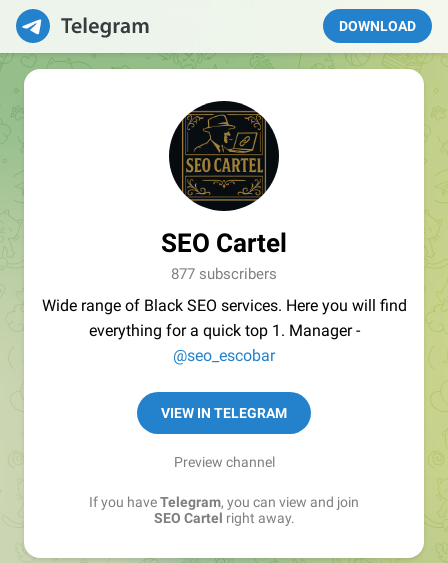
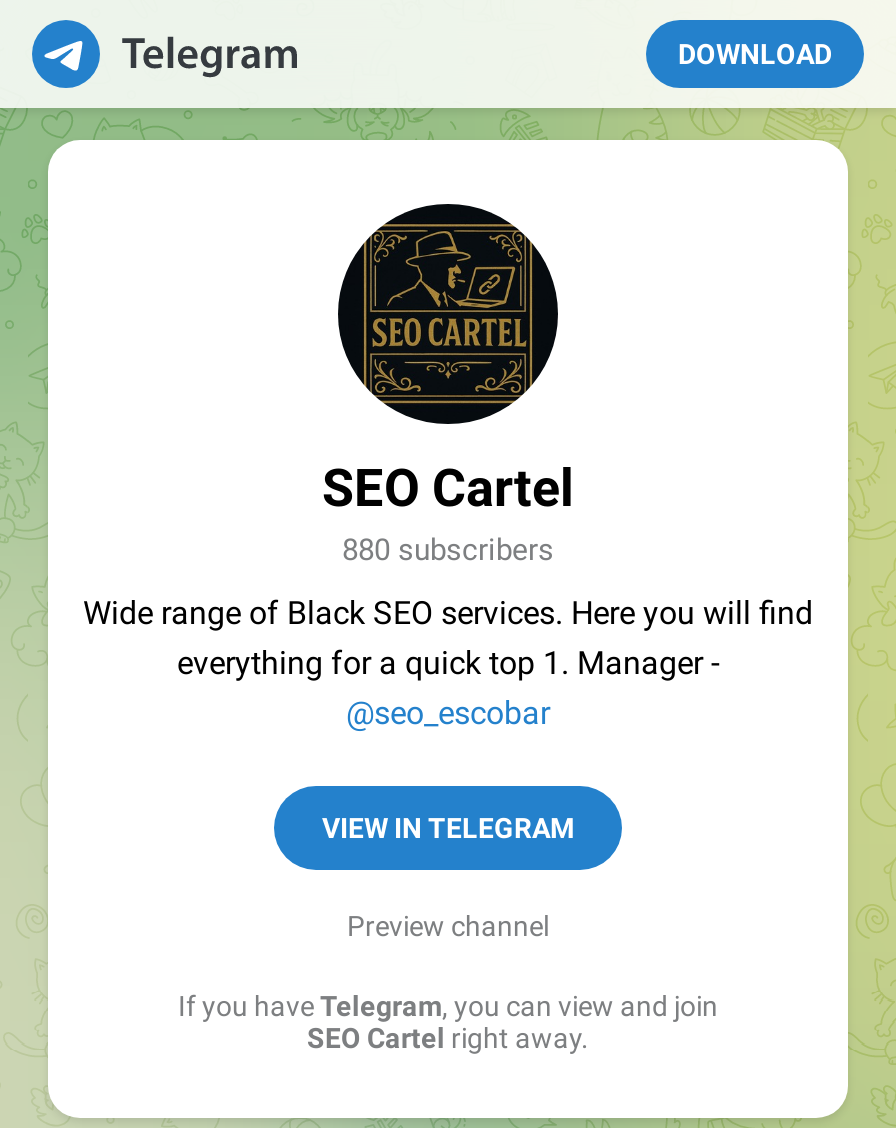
- 877 subscribers
+ 880 subscribers
